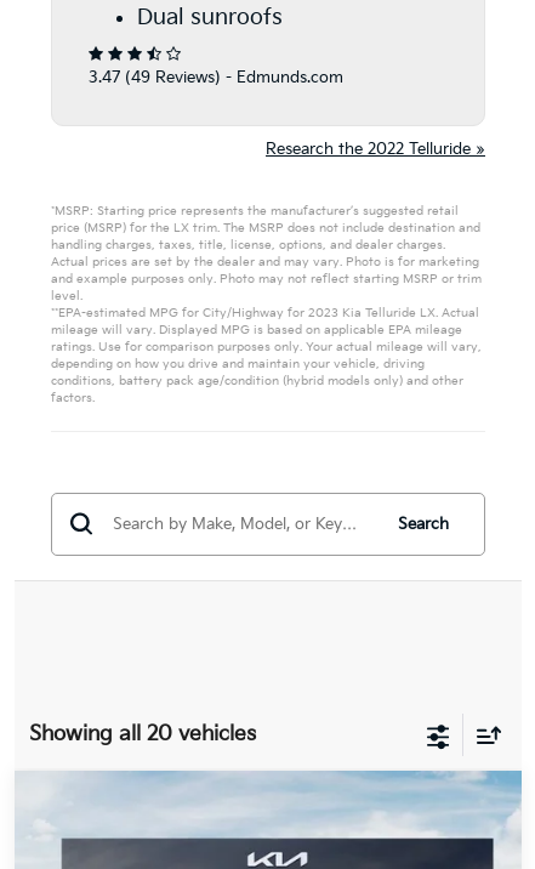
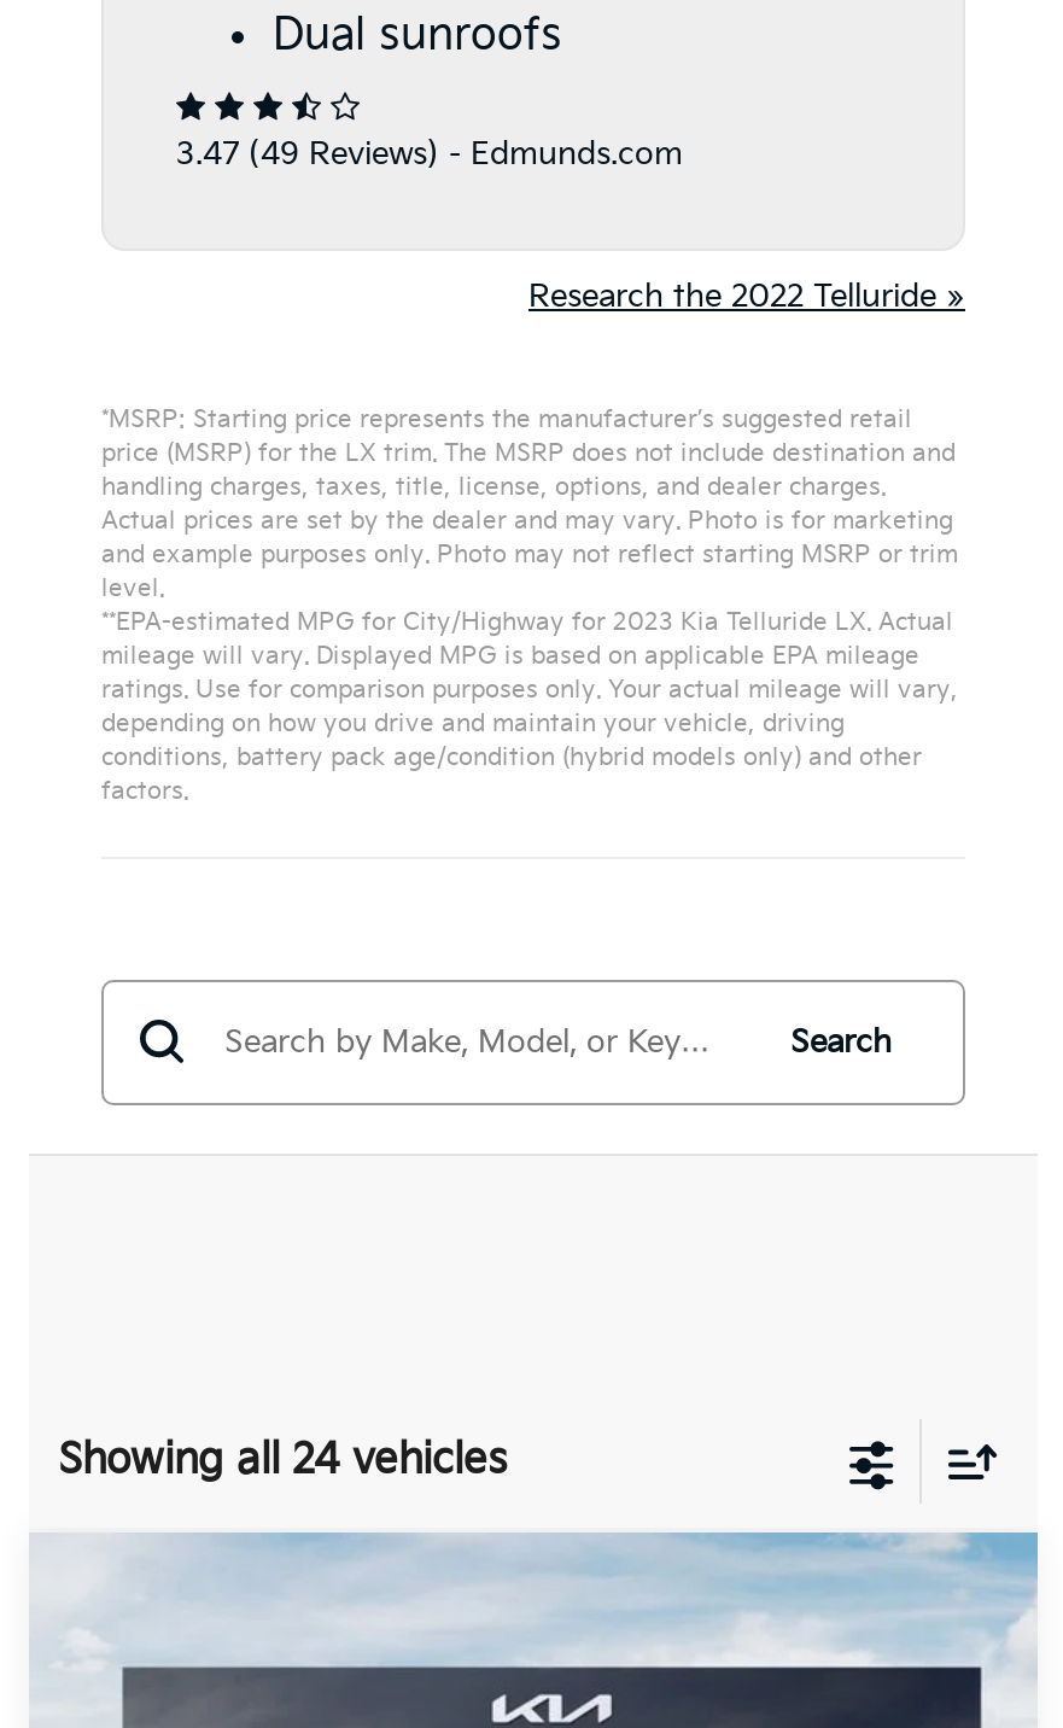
- Showing all 20 vehicles
+ Showing all 24 vehicles
